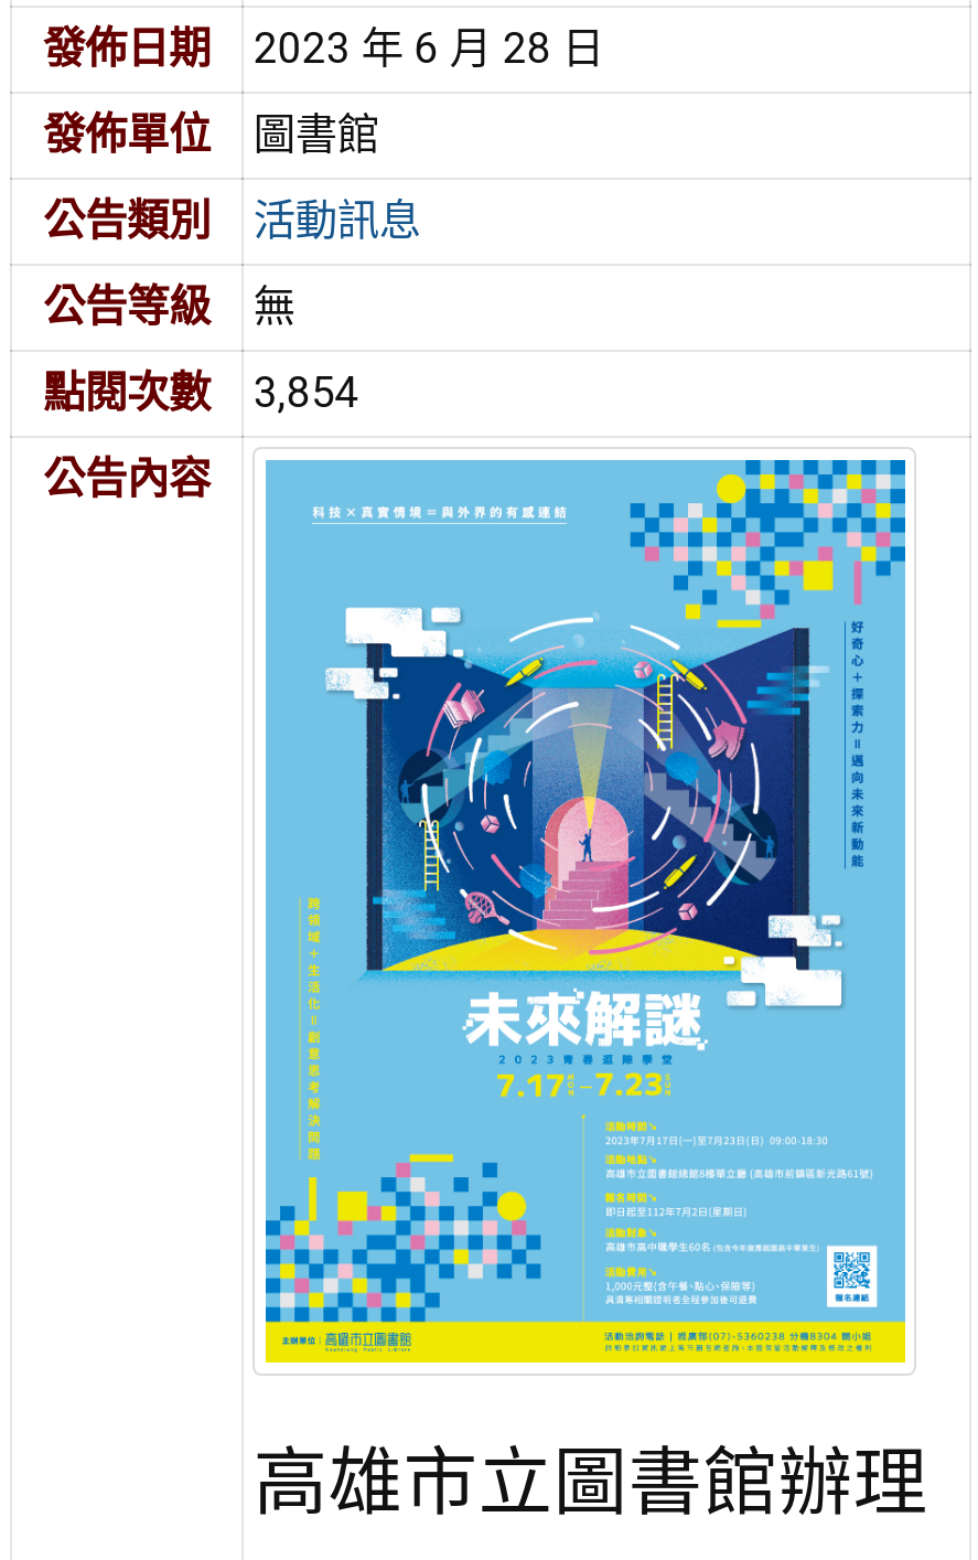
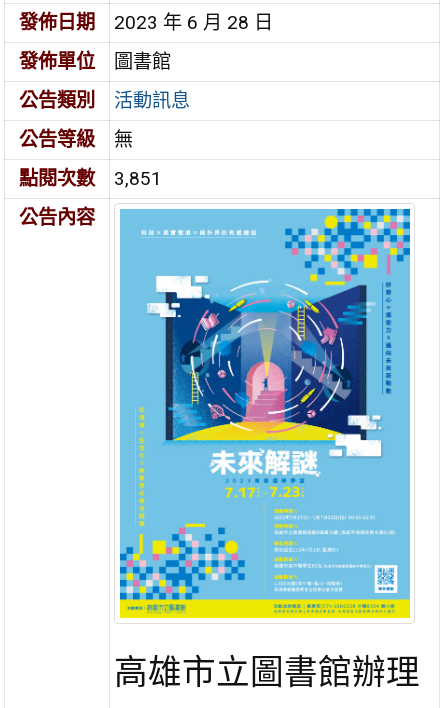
- 點閱次數 3,854
+ 點閱次數 3,851
